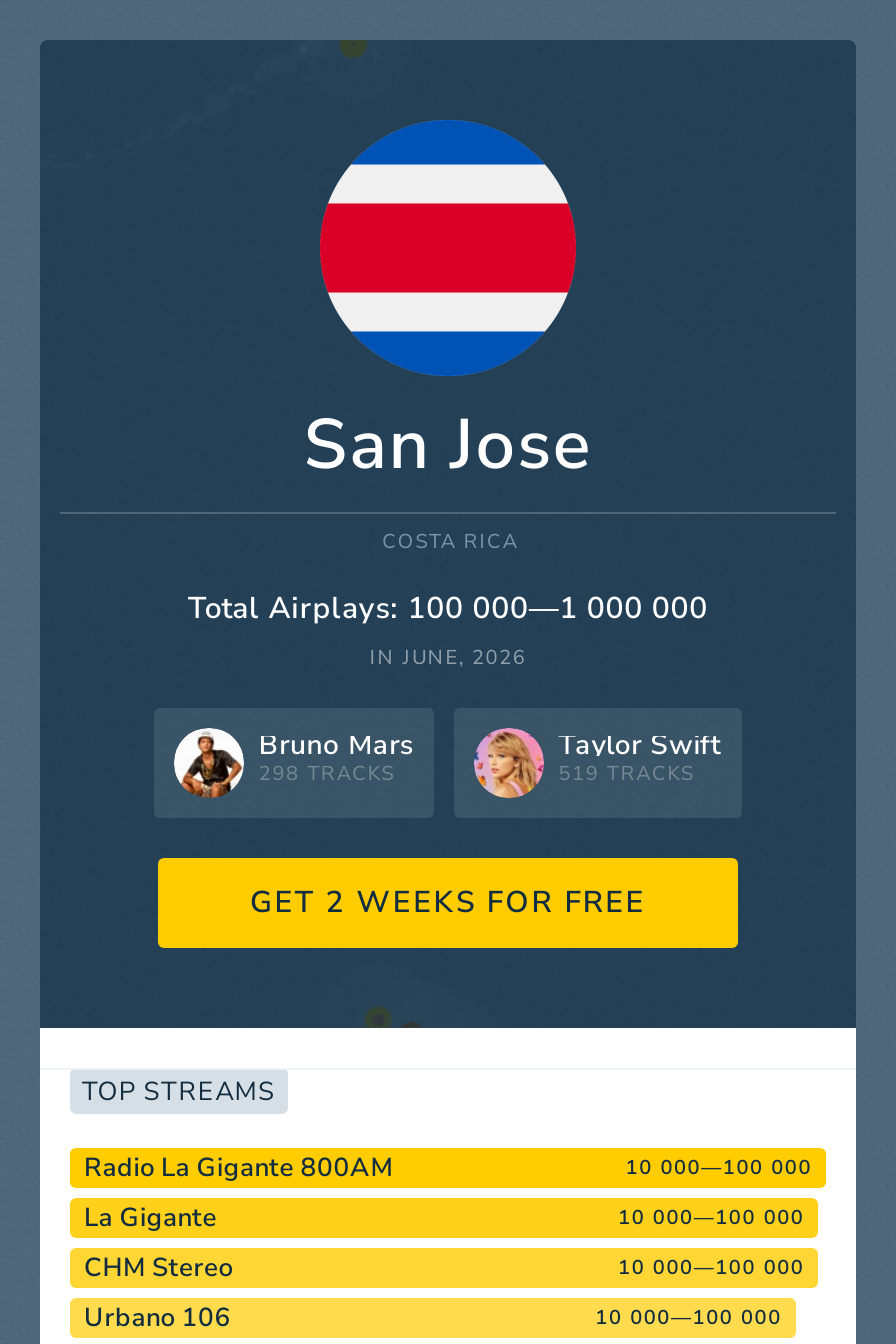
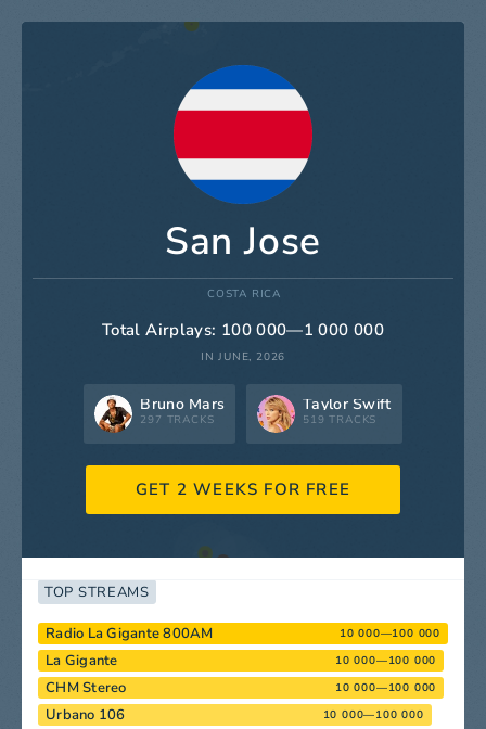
- 298 TRACKS
+ 297 TRACKS
